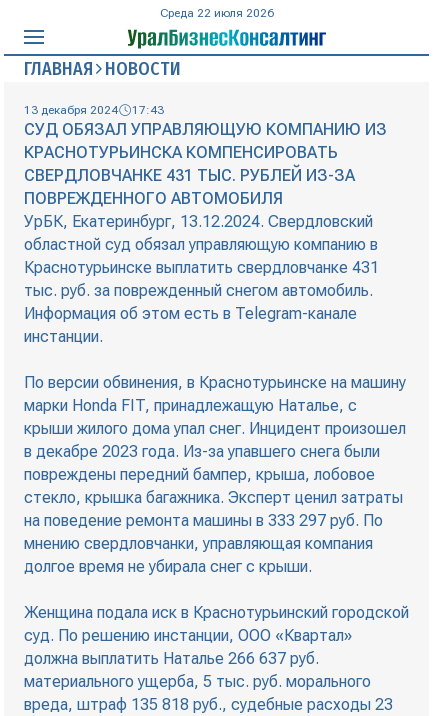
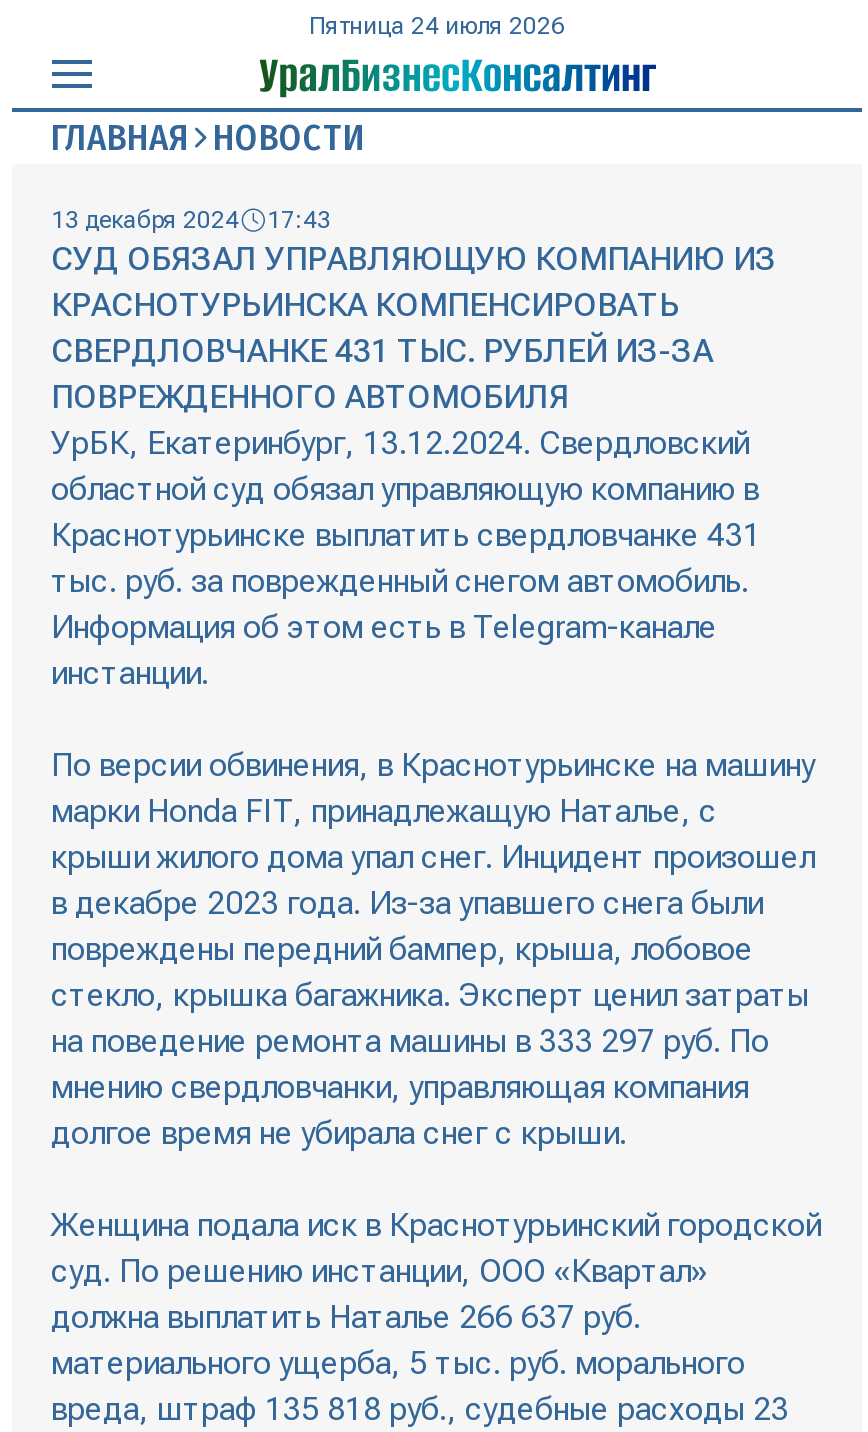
- Среда 22 июля 2026
+ Пятница 24 июля 2026
